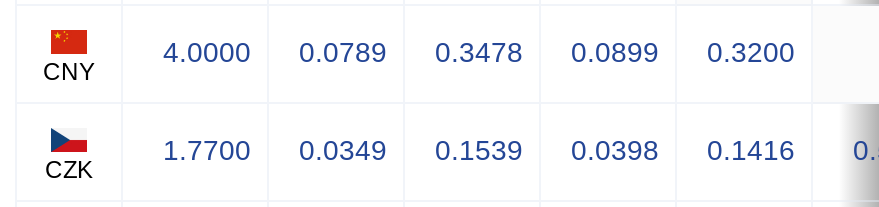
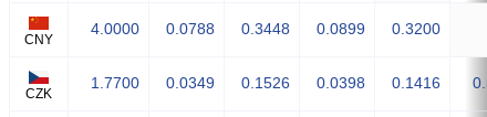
- 0.0789
+ 0.0788

- 0.3478
+ 0.3448

- 0.1539
+ 0.1526
